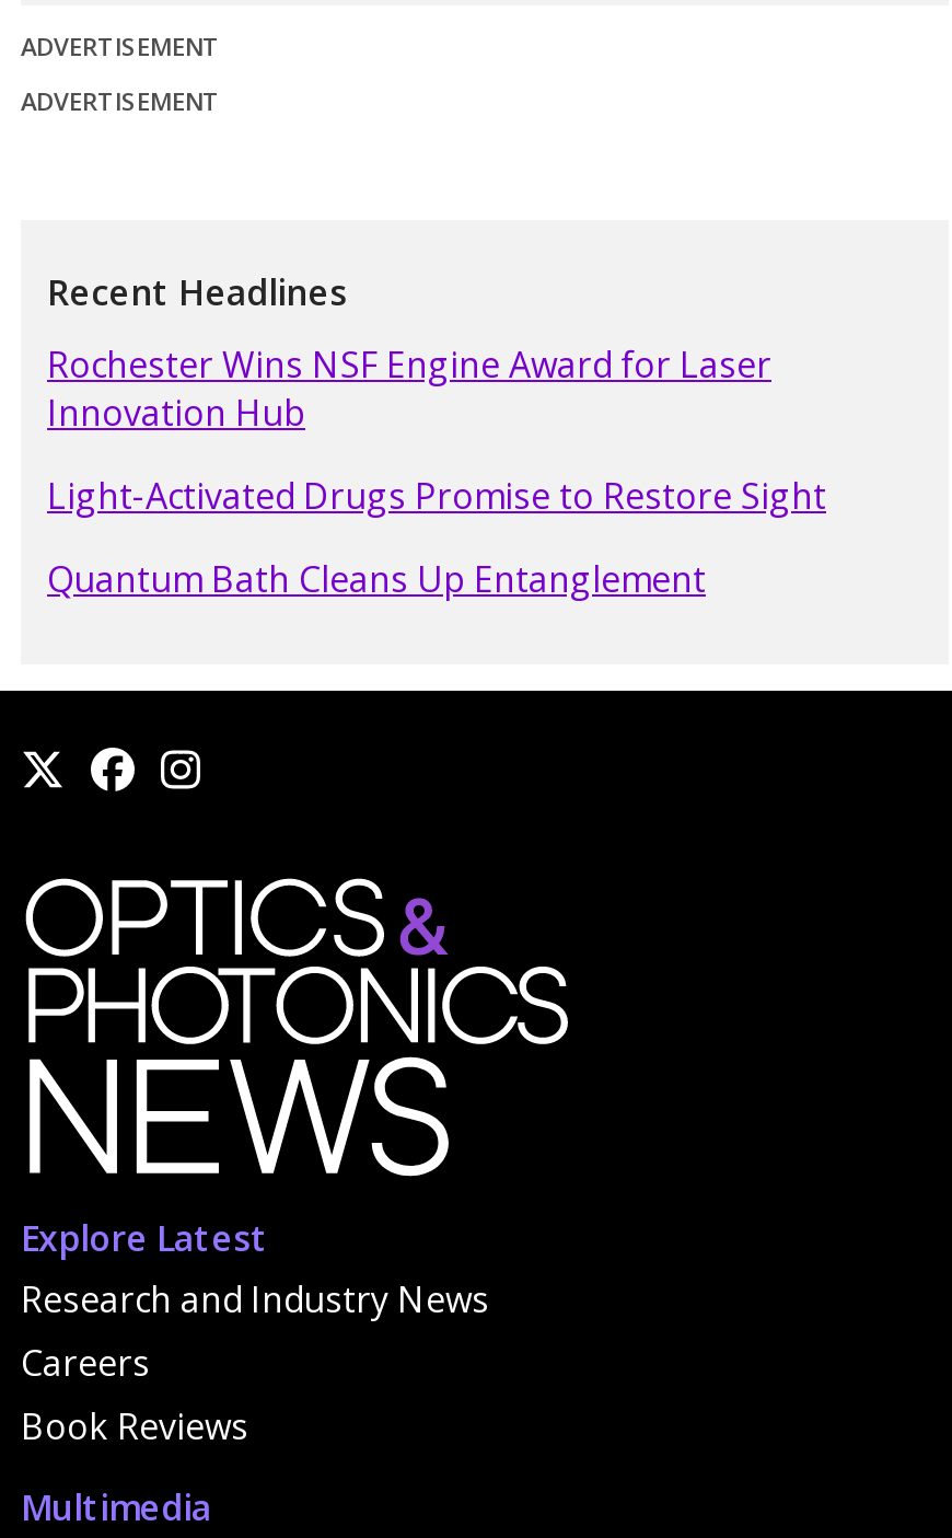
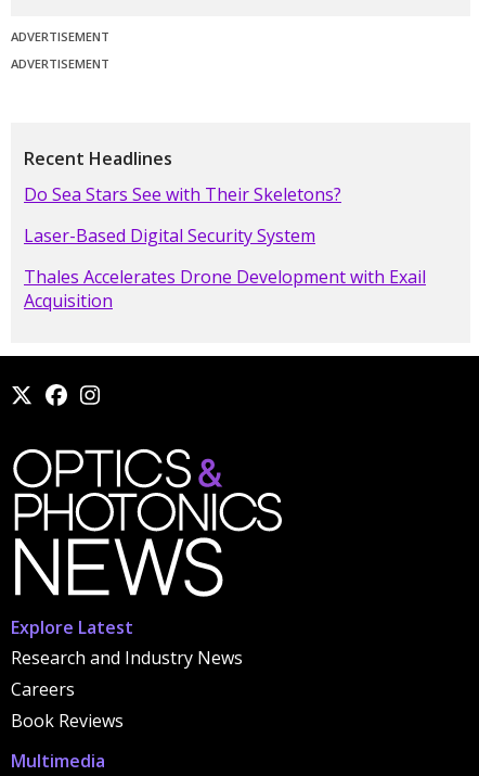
- Rochester Wins NSF Engine Award for Laser
- Innovation Hub
+ Do Sea Stars See with Their Skeletons?

- Light-Activated Drugs Promise to Restore Sight
+ Laser-Based Digital Security System

- Quantum Bath Cleans Up Entanglement
+ Thales Accelerates Drone Development with Exail
+ Acquisition
